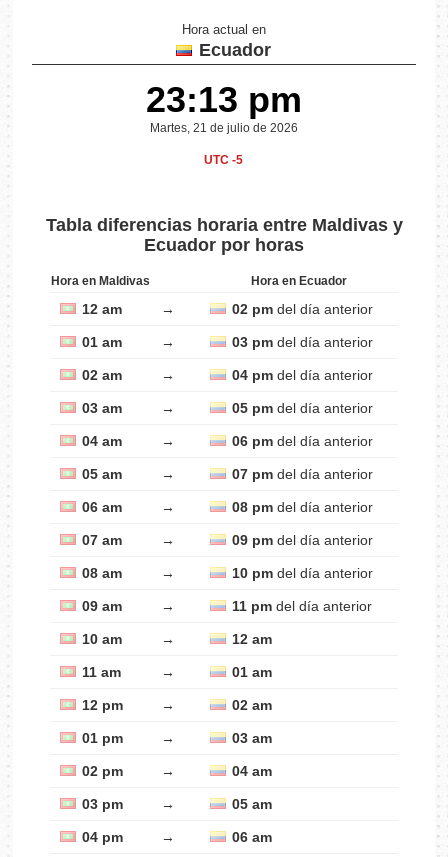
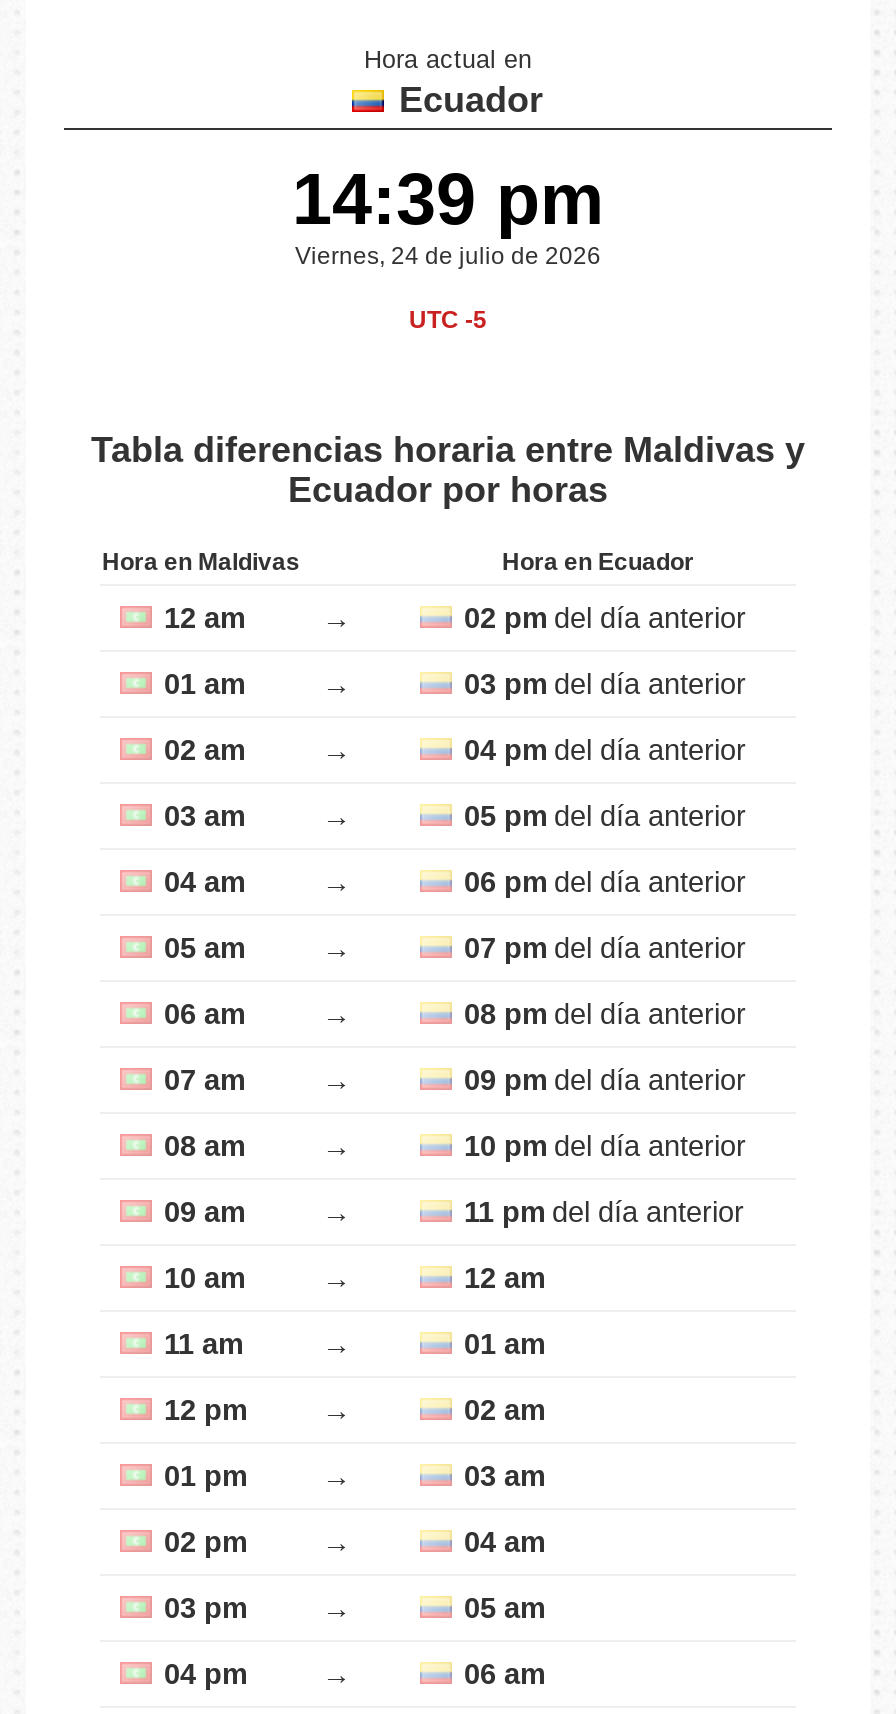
- 23:13 pm
+ 14:39 pm

- Martes, 21 de julio de 2026
+ Viernes, 24 de julio de 2026
